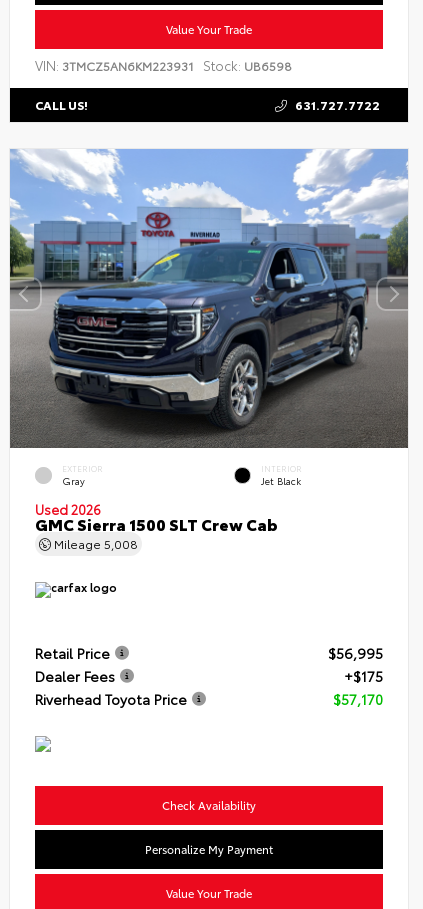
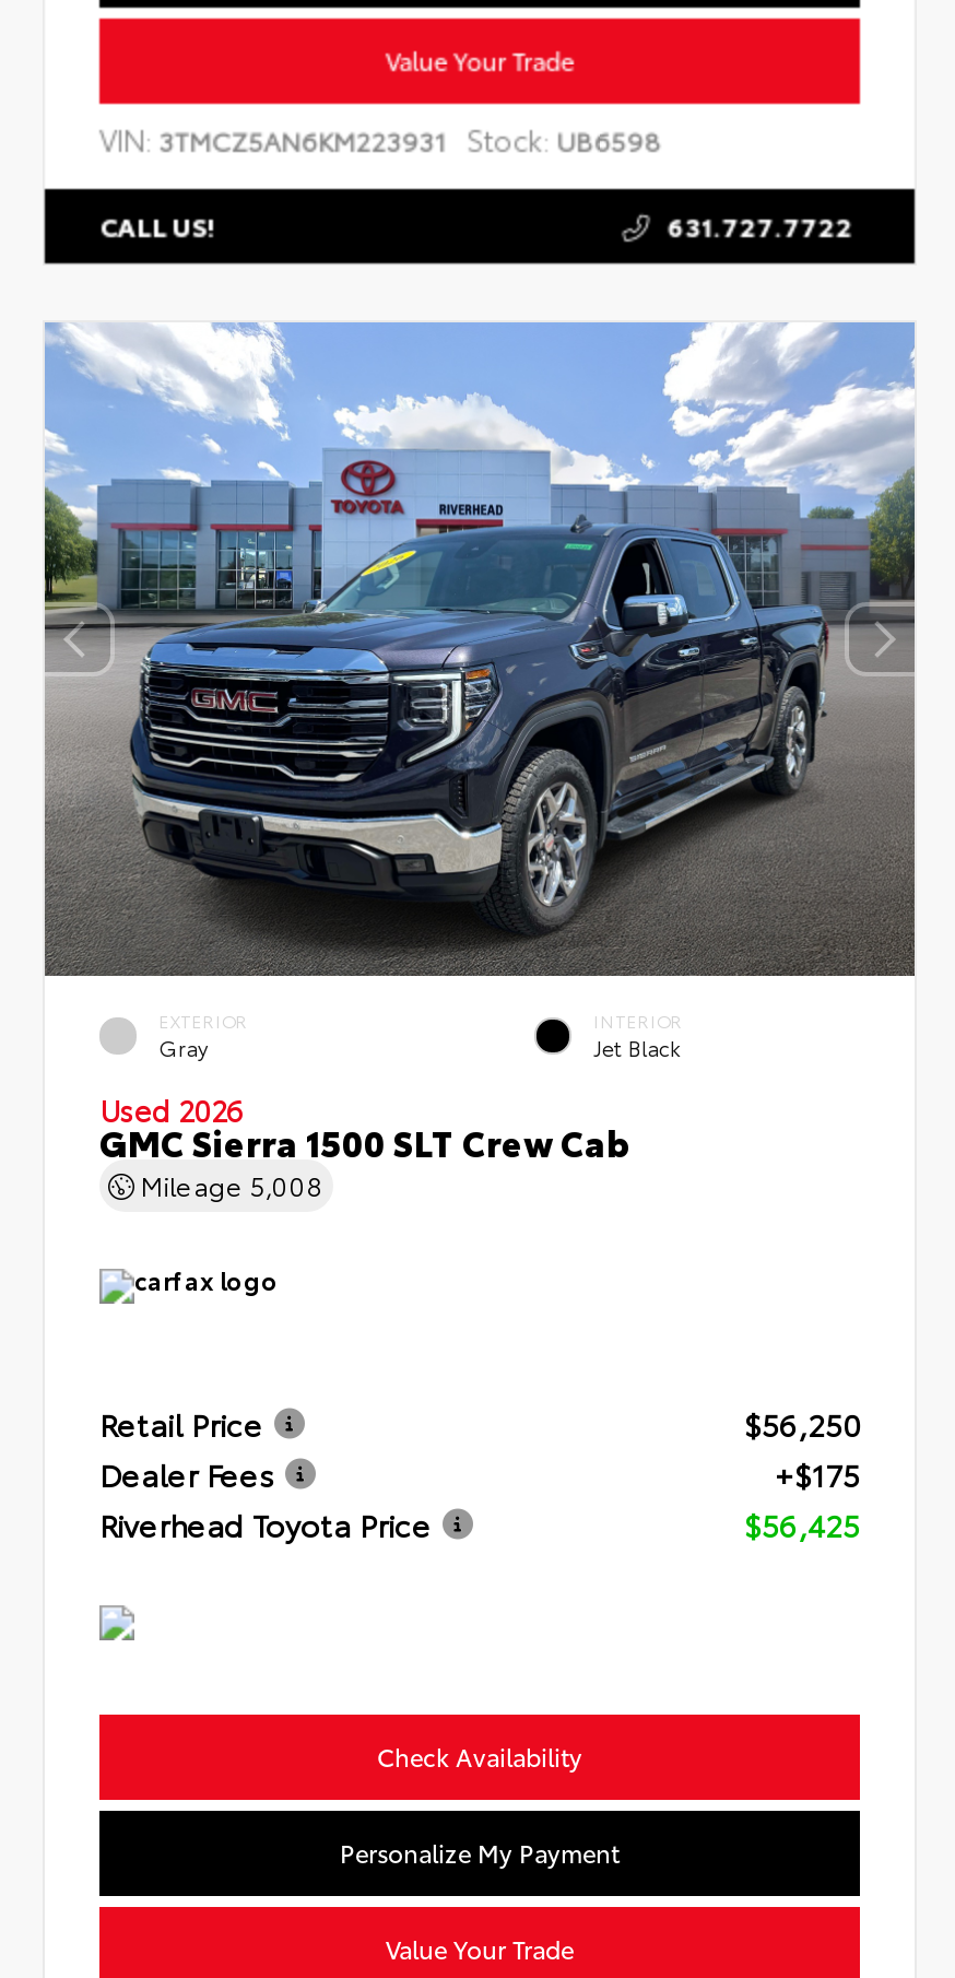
- $56,995
+ $56,250

- $57,170
+ $56,425
